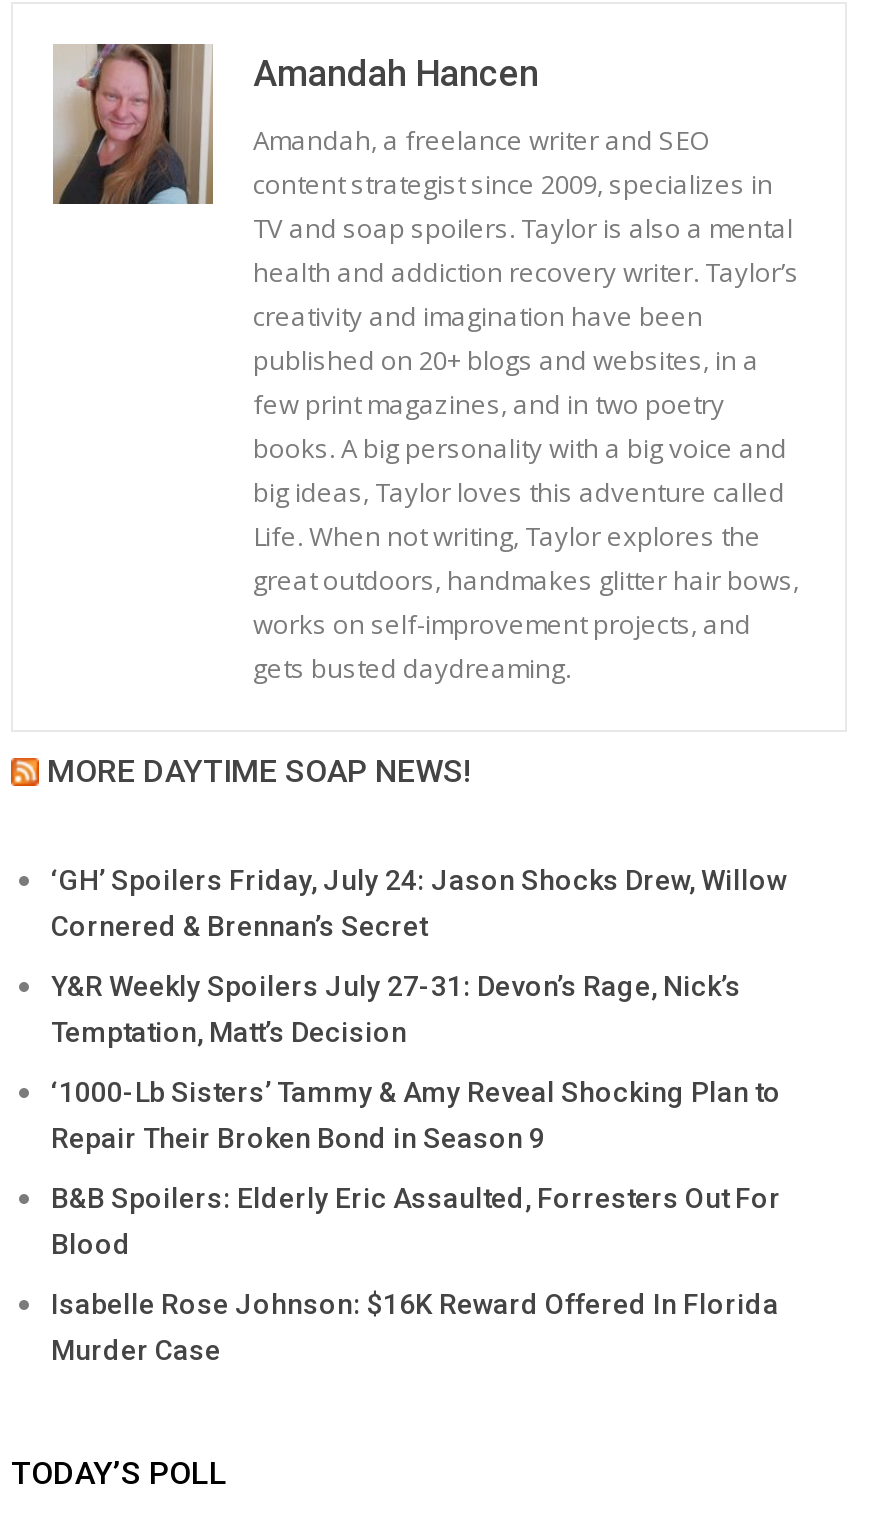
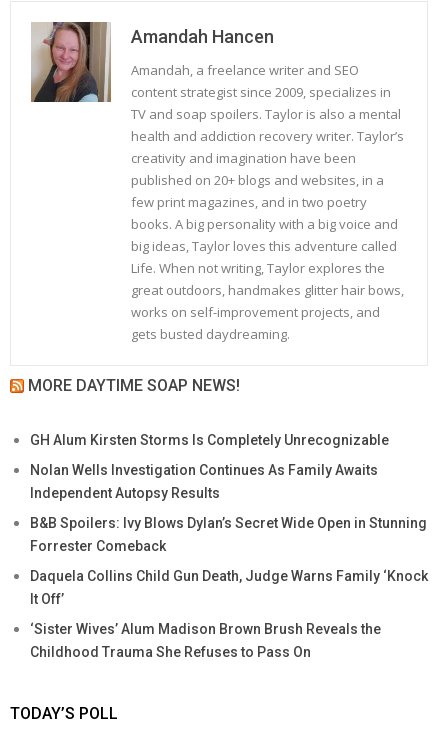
- ‘GH’ Spoilers Friday, July 24: Jason Shocks Drew, Willow
- Cornered & Brennan’s Secret
+ GH Alum Kirsten Storms Is Completely Unrecognizable

- Y&R Weekly Spoilers July 27-31: Devon’s Rage, Nick’s
- Temptation, Matt’s Decision
+ Nolan Wells Investigation Continues As Family Awaits
+ Independent Autopsy Results

- ‘1000-Lb Sisters’ Tammy & Amy Reveal Shocking Plan to
- Repair Their Broken Bond in Season 9
+ B&B Spoilers: Ivy Blows Dylan’s Secret Wide Open in Stunning
+ Forrester Comeback

- B&B Spoilers: Elderly Eric Assaulted, Forresters Out For
- Blood
+ Daquela Collins Child Gun Death, Judge Warns Family ‘Knock
+ It Off’

- Isabelle Rose Johnson: $16K Reward Offered In Florida
- Murder Case
+ ‘Sister Wives’ Alum Madison Brown Brush Reveals the
+ Childhood Trauma She Refuses to Pass On
